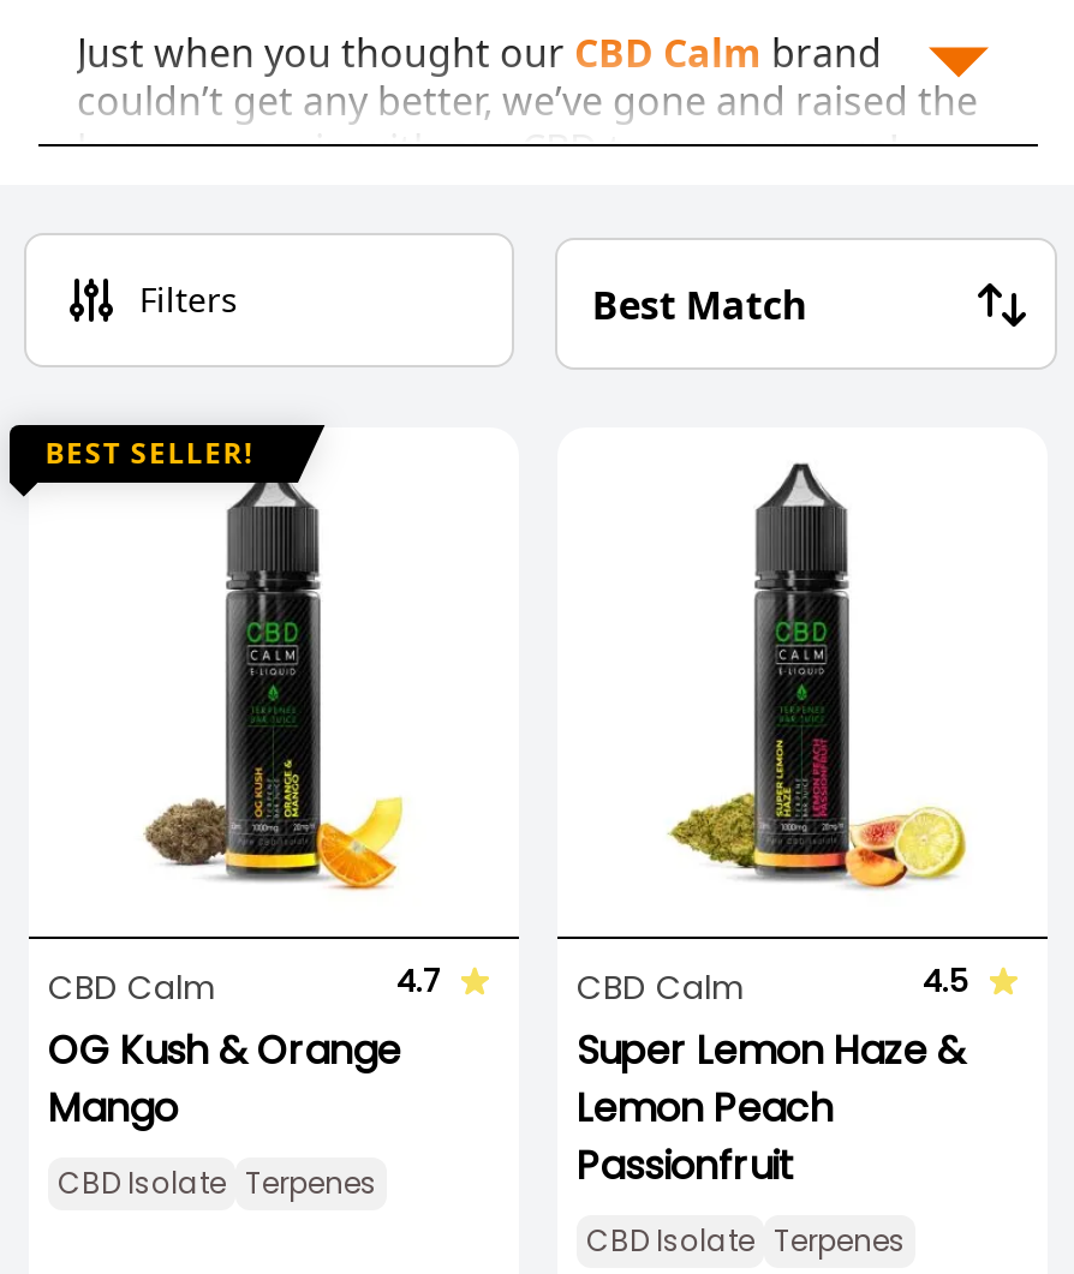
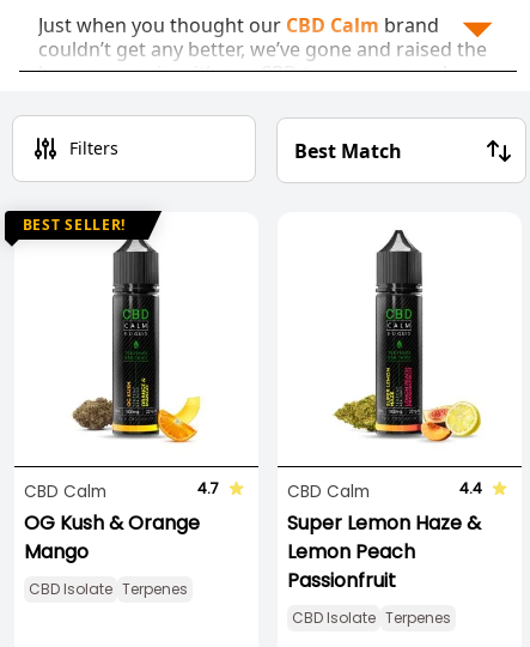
- 4.5
+ 4.4
